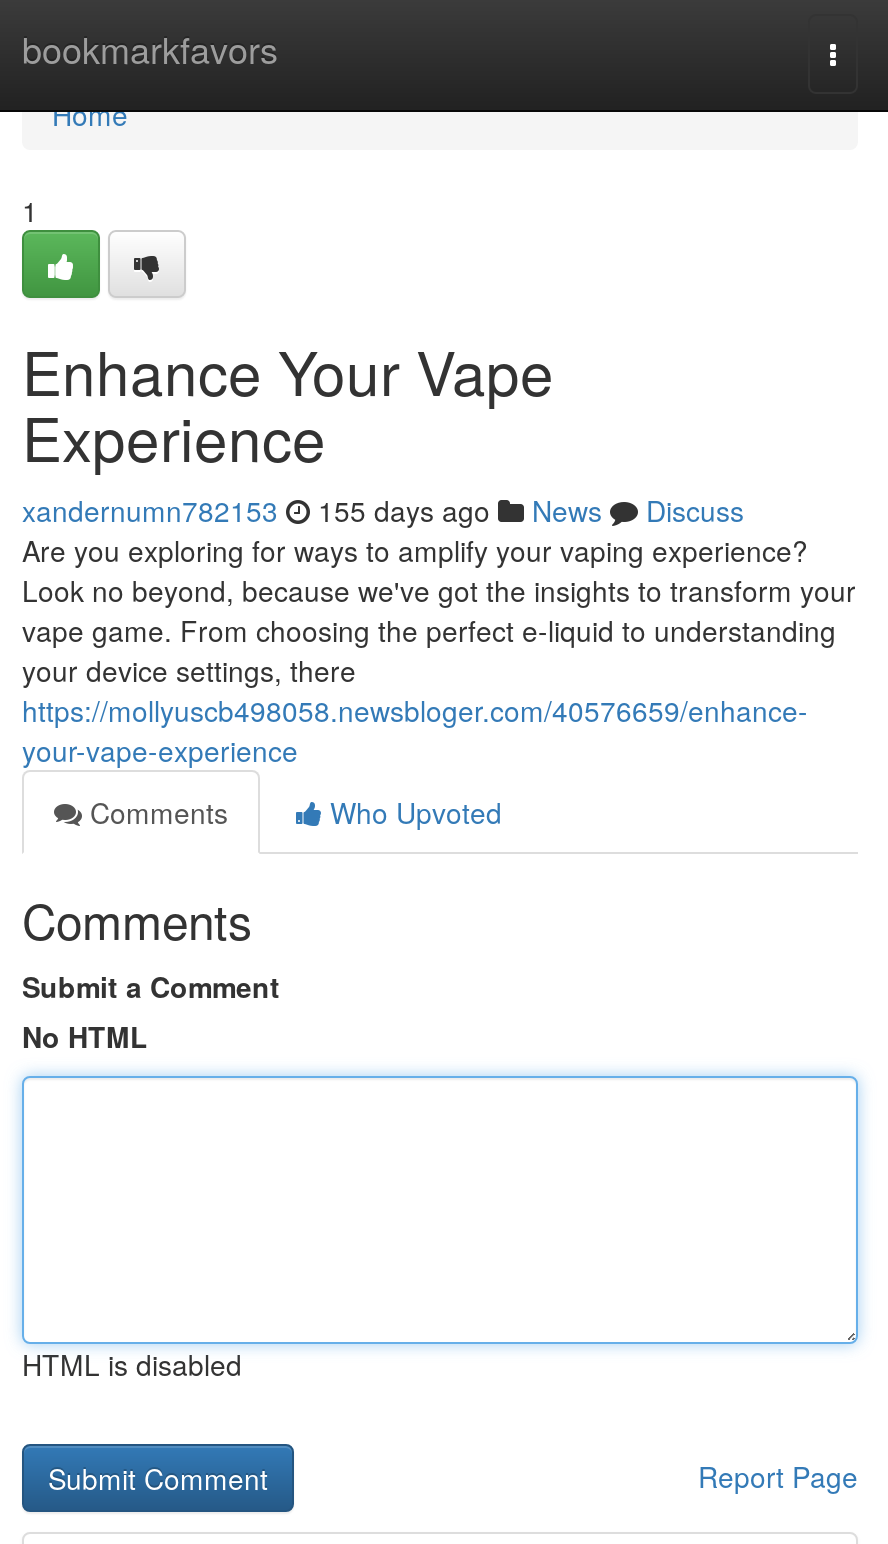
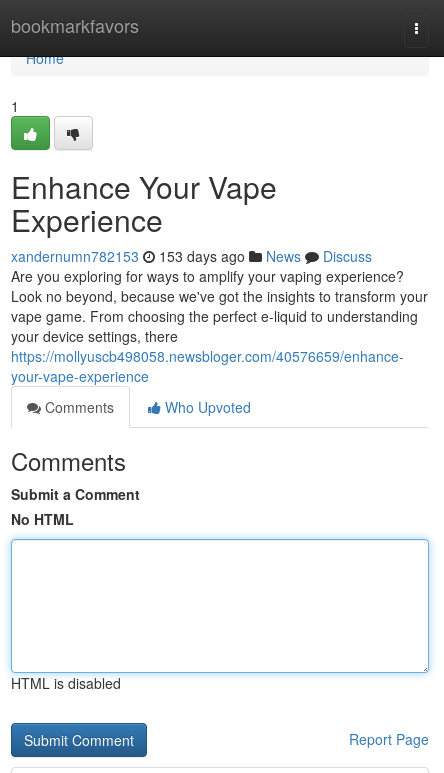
- xandernumn782153 155 days ago News Discuss
+ xandernumn782153 153 days ago News Discuss
